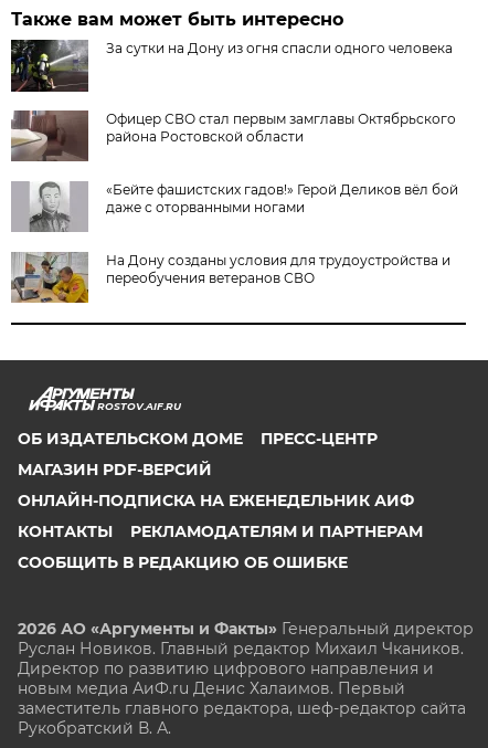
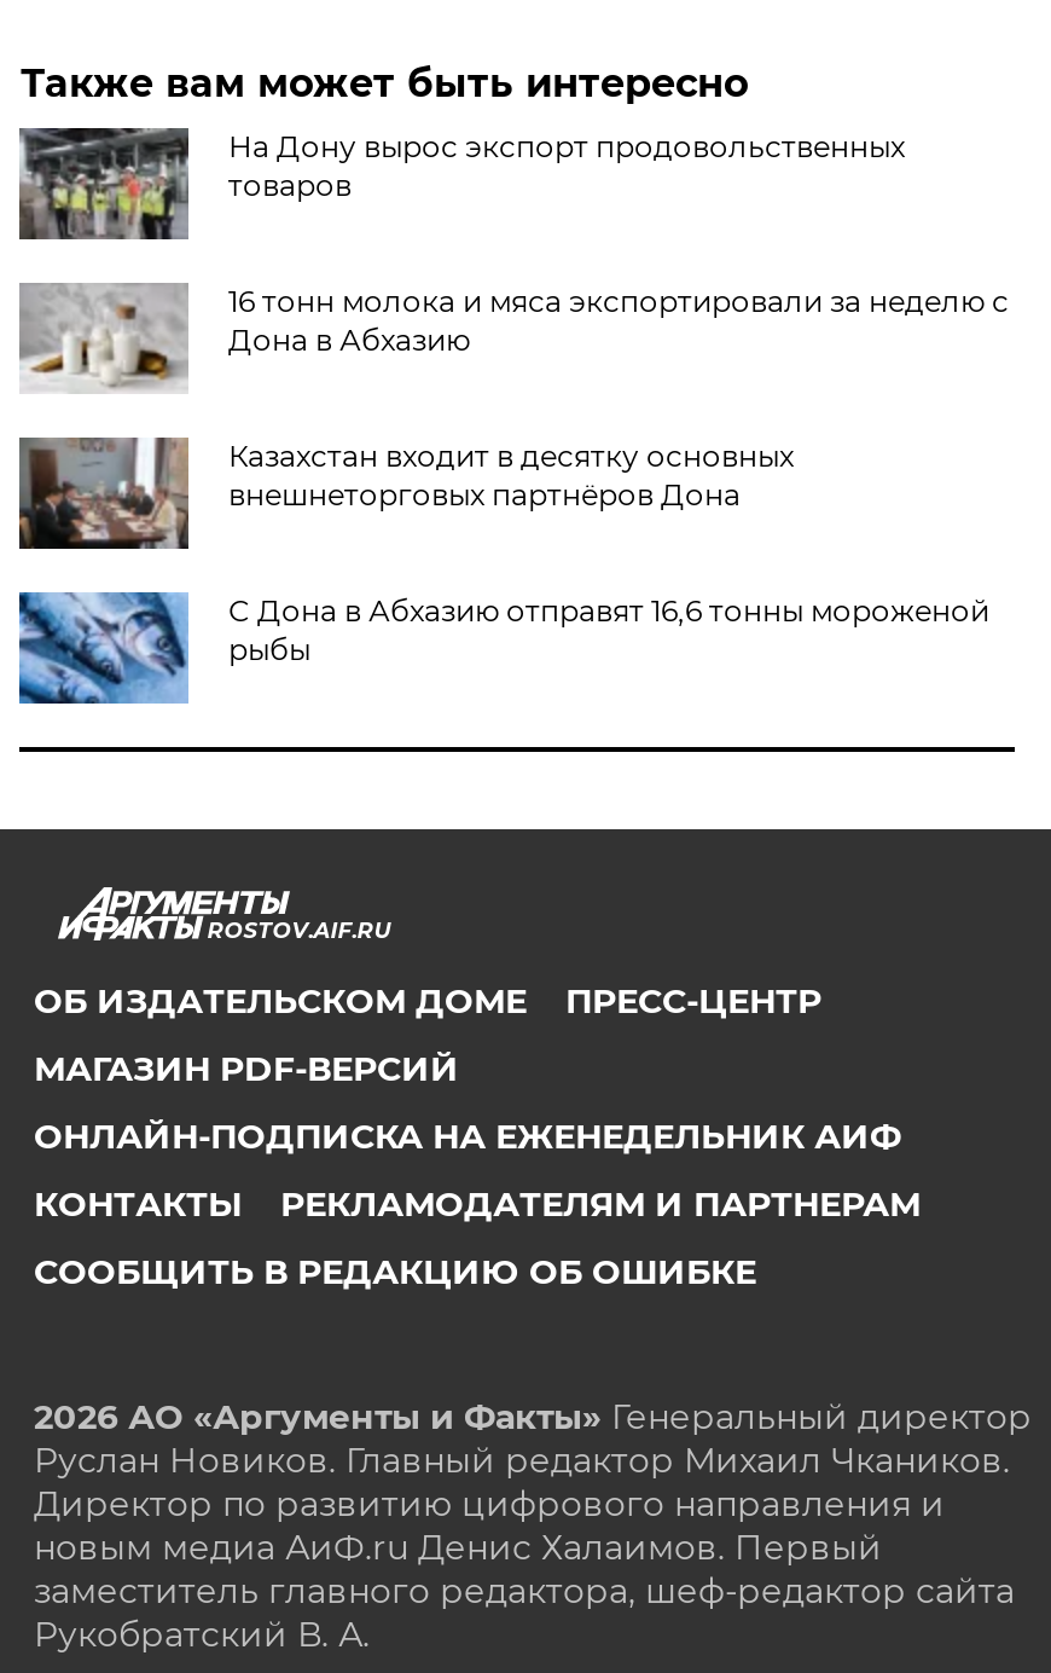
- [image]
- За сутки на Дону из огня спасли одного человека
+ [image]
+ На Дону вырос экспорт продовольственных
+ товаров

- [image]
- Офицер СВО стал первым замглавы Октябрьского
- района Ростовской области
+ [image]
+ 16 тонн молока и мяса экспортировали за неделю с
+ Дона в Абхазию

- [image]
- «Бейте фашистских гадов!» Герой Деликов вёл бой
- даже с оторванными ногами
+ [image]
+ Казахстан входит в десятку основных
+ внешнеторговых партнёров Дона

- [image]
- На Дону созданы условия для трудоустройства и
- переобучения ветеранов СВО
+ [image]
+ С Дона в Абхазию отправят 16,6 тонны мороженой
+ рыбы
